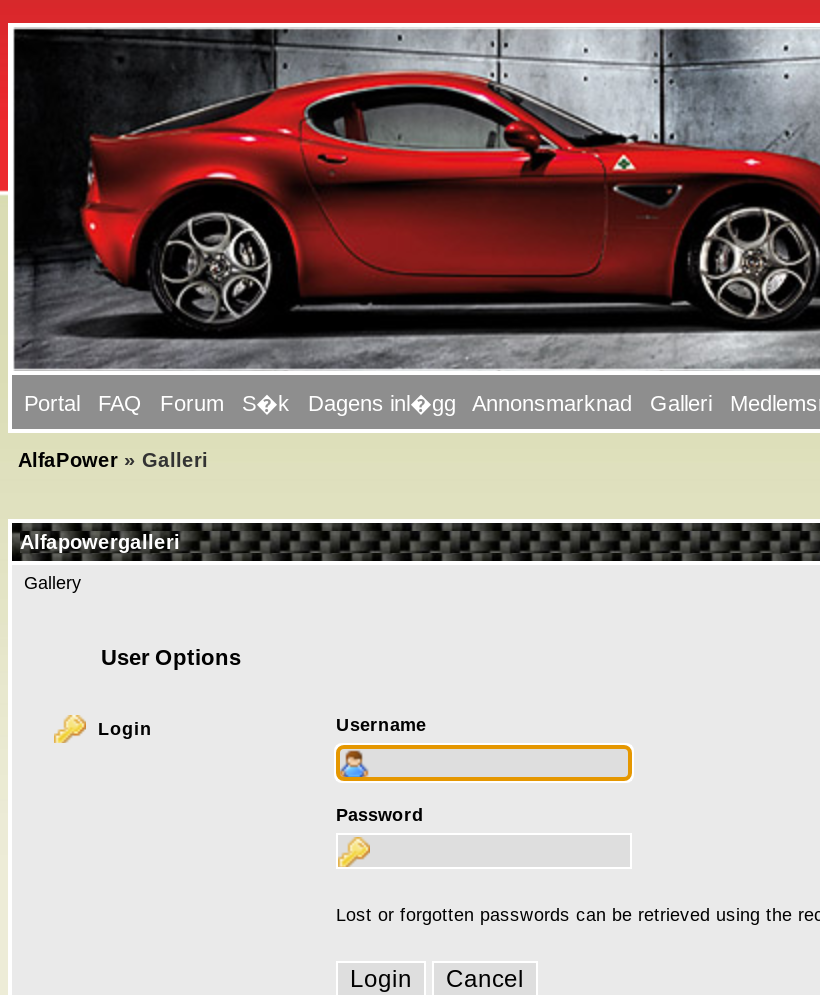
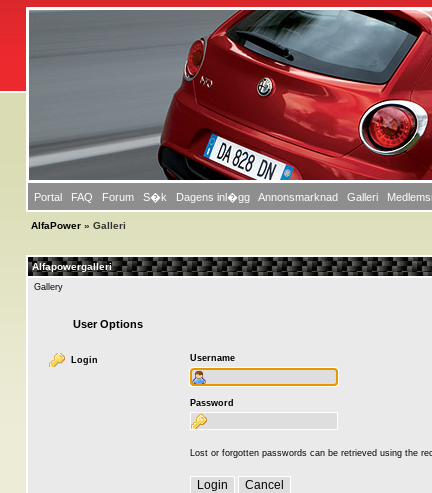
- [image]
+ [image]
